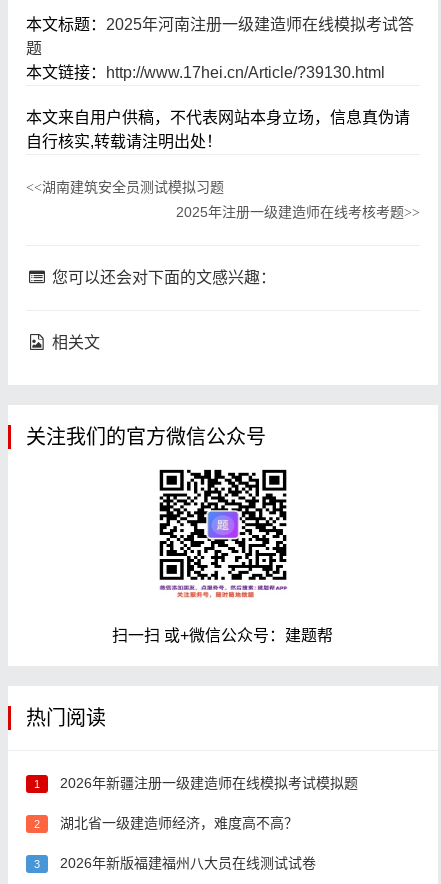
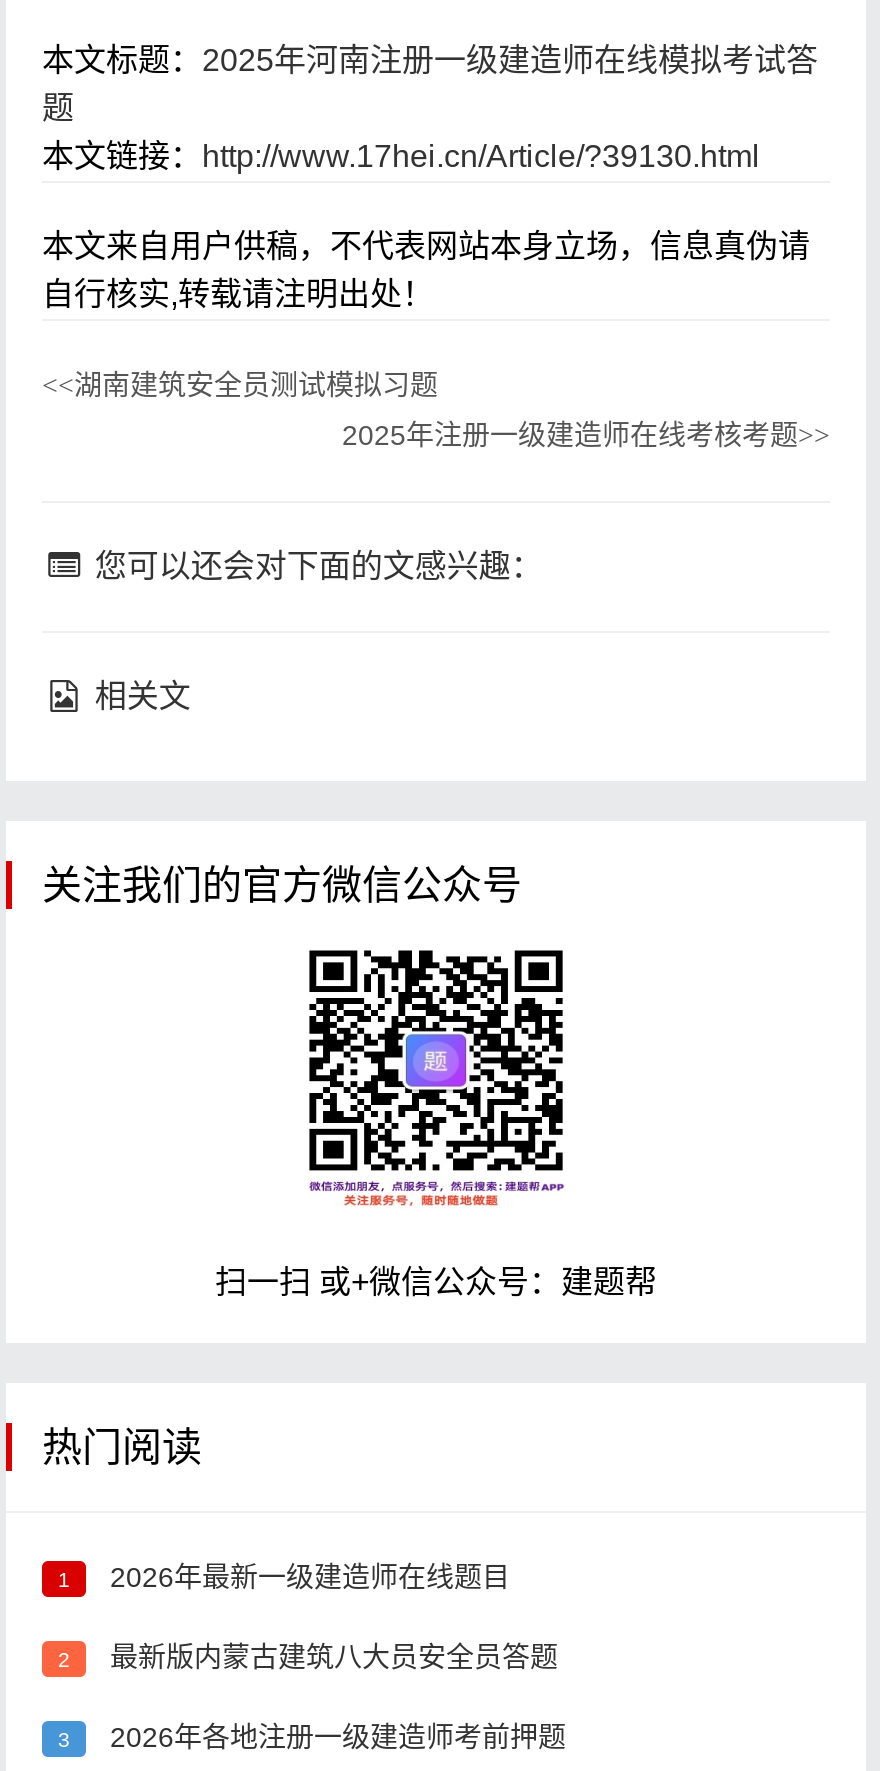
- 2026年新疆注册一级建造师在线模拟考试模拟题
+ 2026年最新一级建造师在线题目

- 湖北省一级建造师经济，难度高不高？
+ 最新版内蒙古建筑八大员安全员答题

- 2026年新版福建福州八大员在线测试试卷
+ 2026年各地注册一级建造师考前押题
